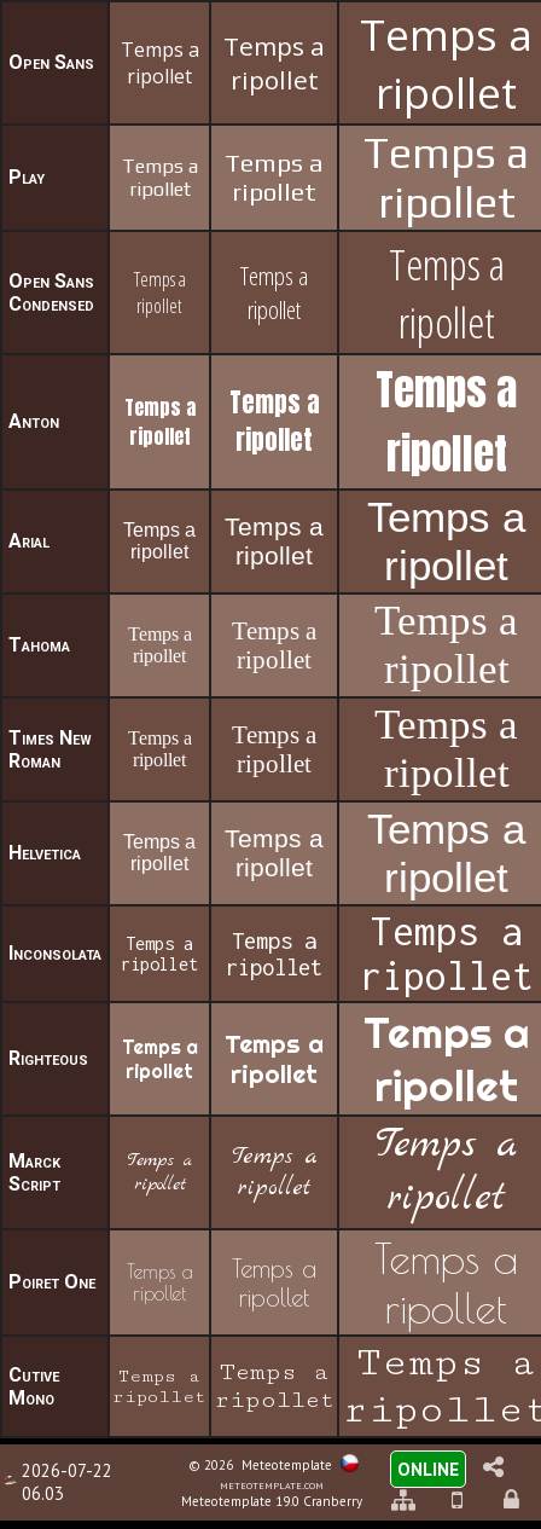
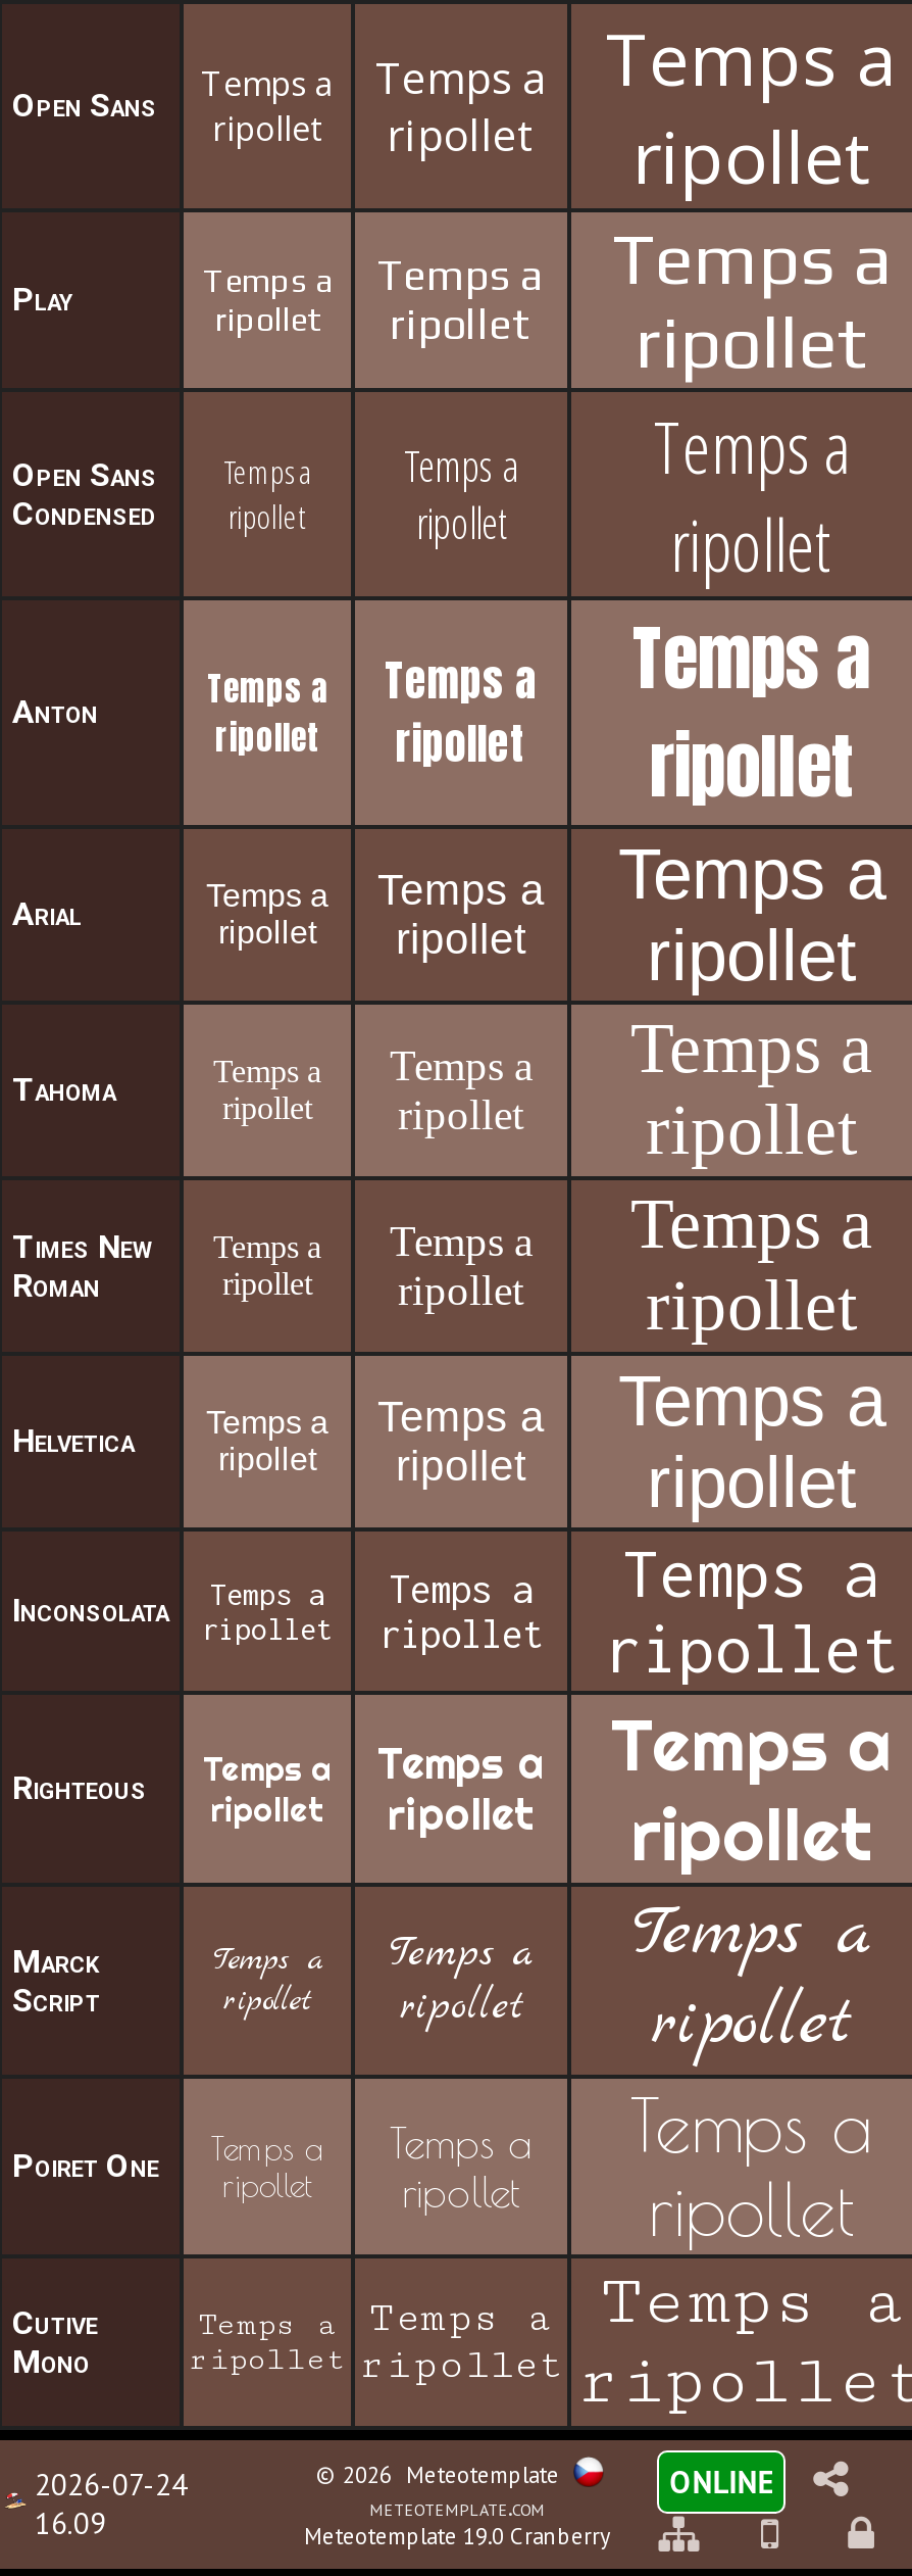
- 2026-07-22
+ 2026-07-24

- 06.03
+ 16.09
